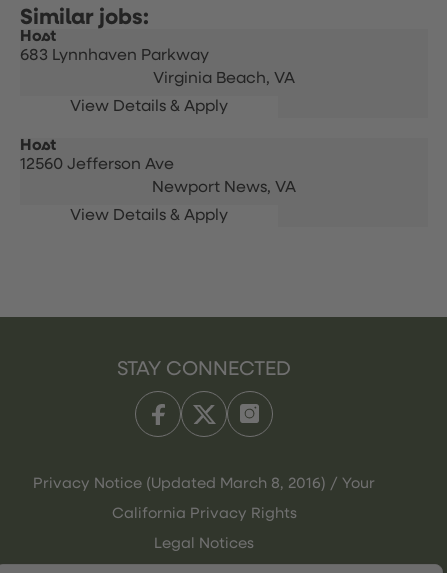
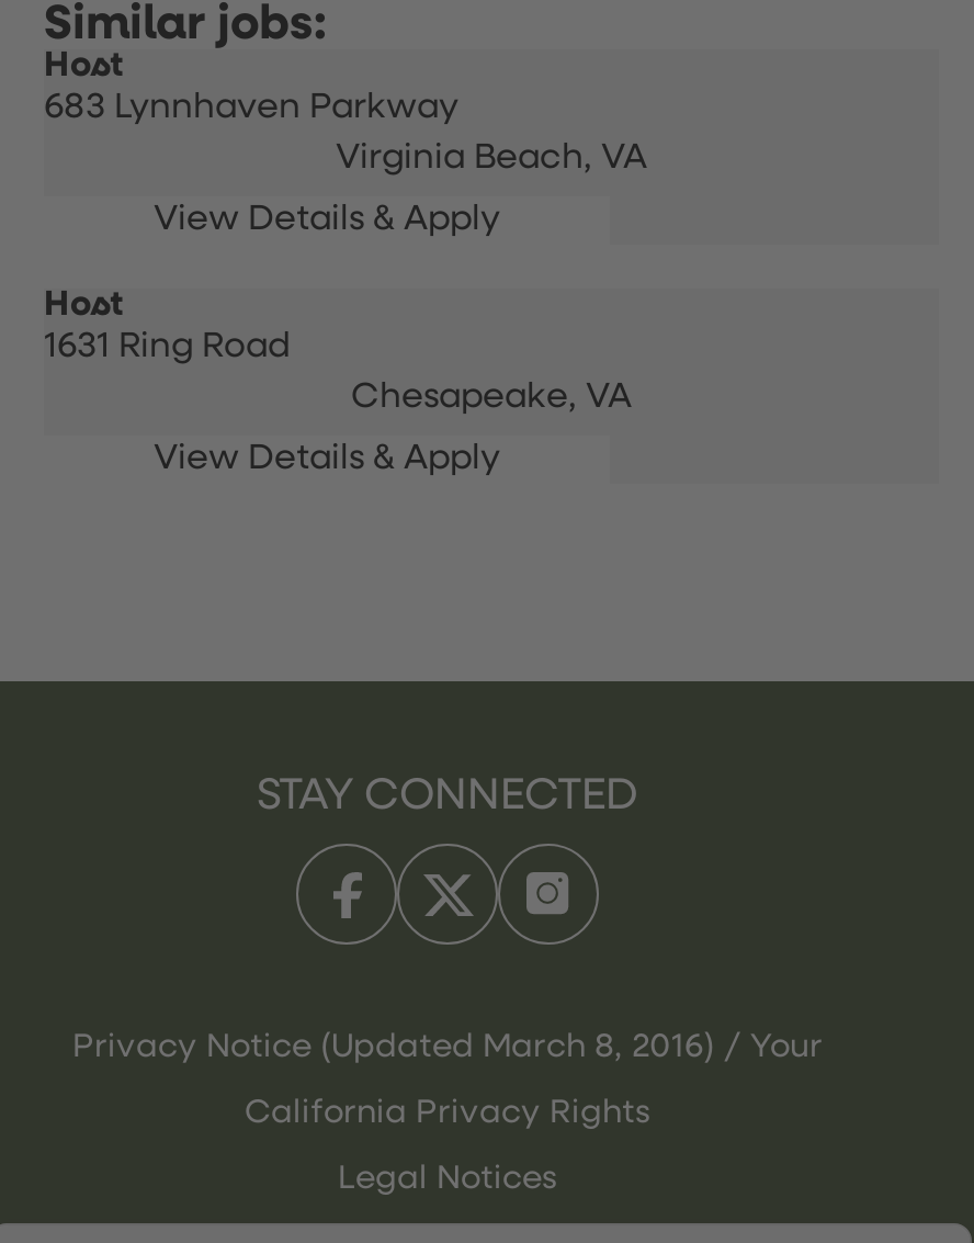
- 12560 Jefferson Ave
- Newport News, VA
+ 1631 Ring Road
+ Chesapeake, VA
